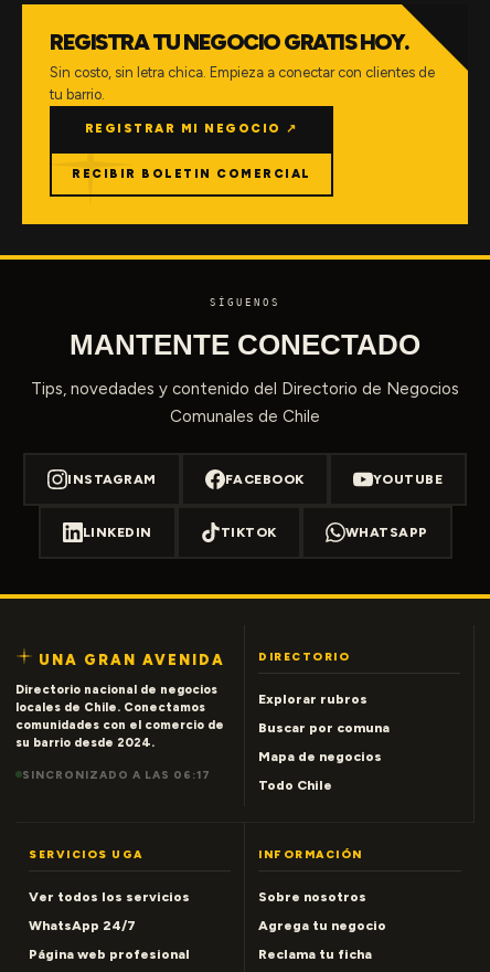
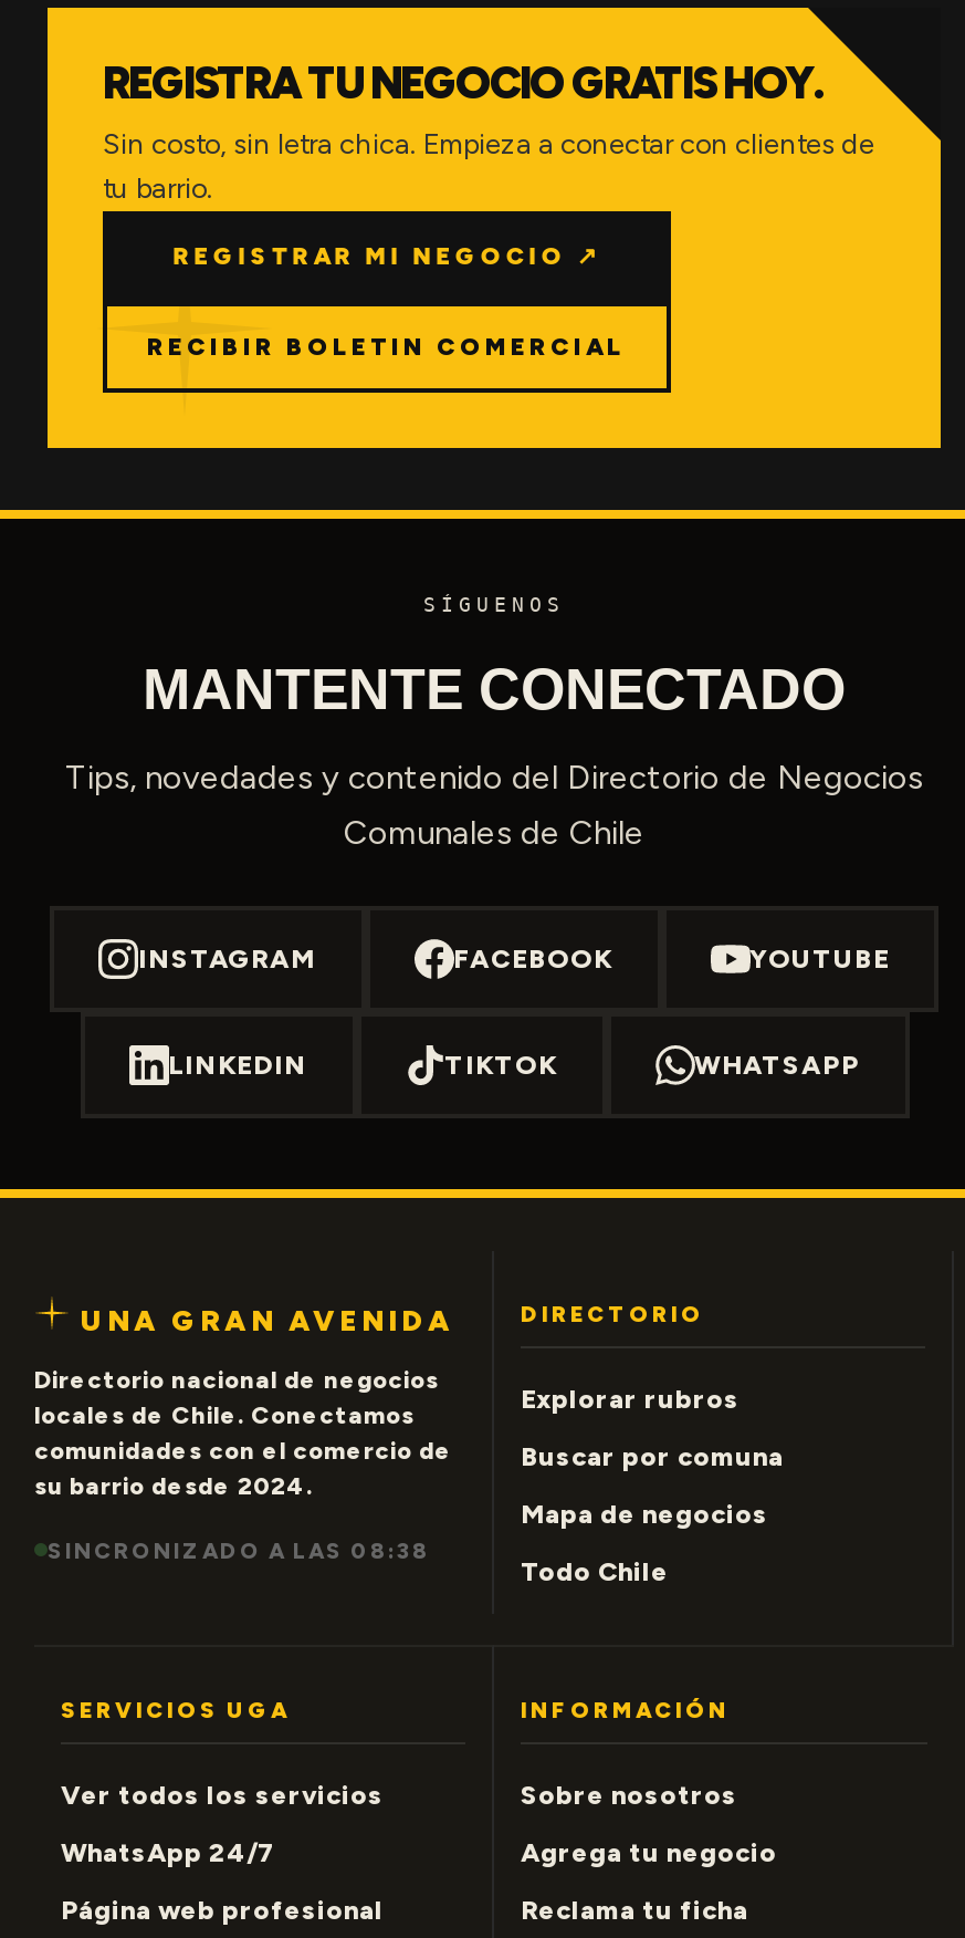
- SINCRONIZADO A LAS 06:17
+ SINCRONIZADO A LAS 08:38
